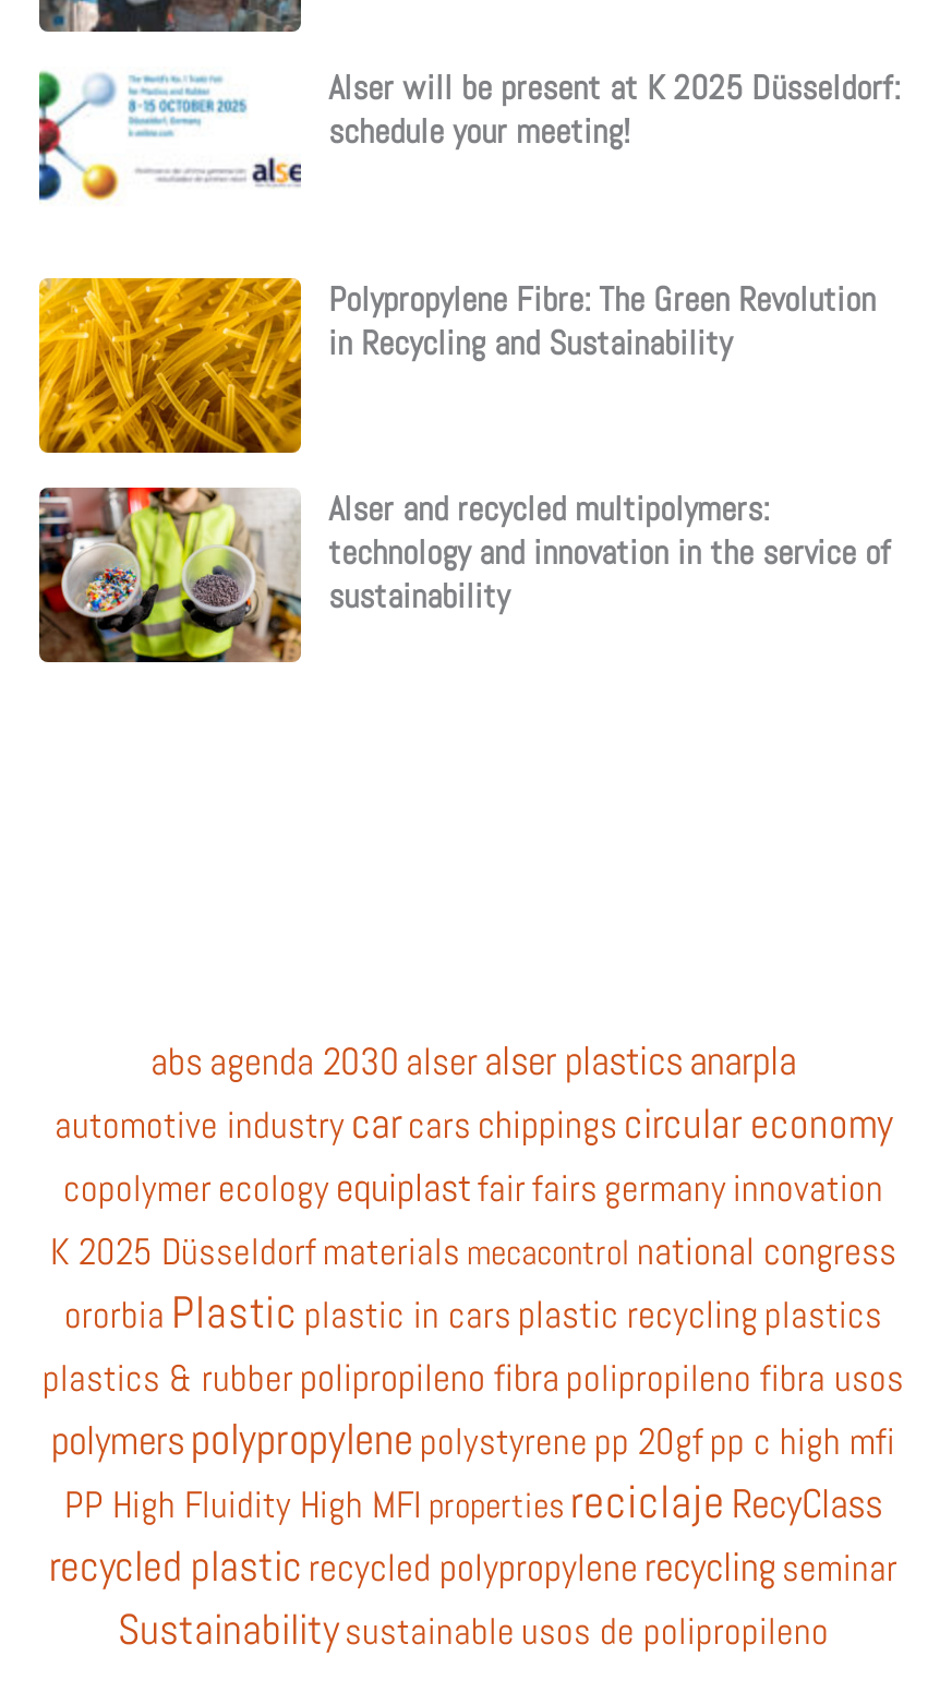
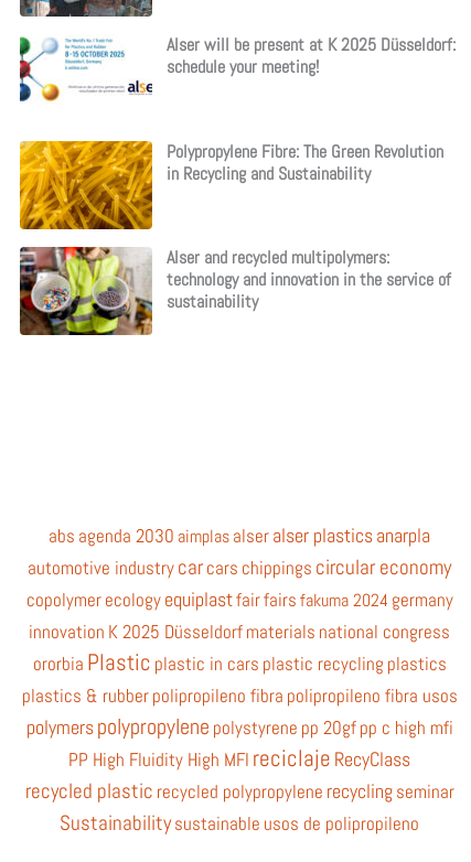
- abs agenda 2030 alser alser plastics anarpla
+ abs agenda 2030 aimplas alser alser plastics anarpla

- copolymer ecology equiplast fair fairs germany innovation
- K 2025 Düsseldorf materials mecacontrol national congress
+ copolymer ecology equiplast fair fairs fakuma 2024 germany
+ innovation K 2025 Düsseldorf materials national congress

- PP High Fluidity High MFI properties reciclaje RecyClass
+ PP High Fluidity High MFI reciclaje RecyClass
